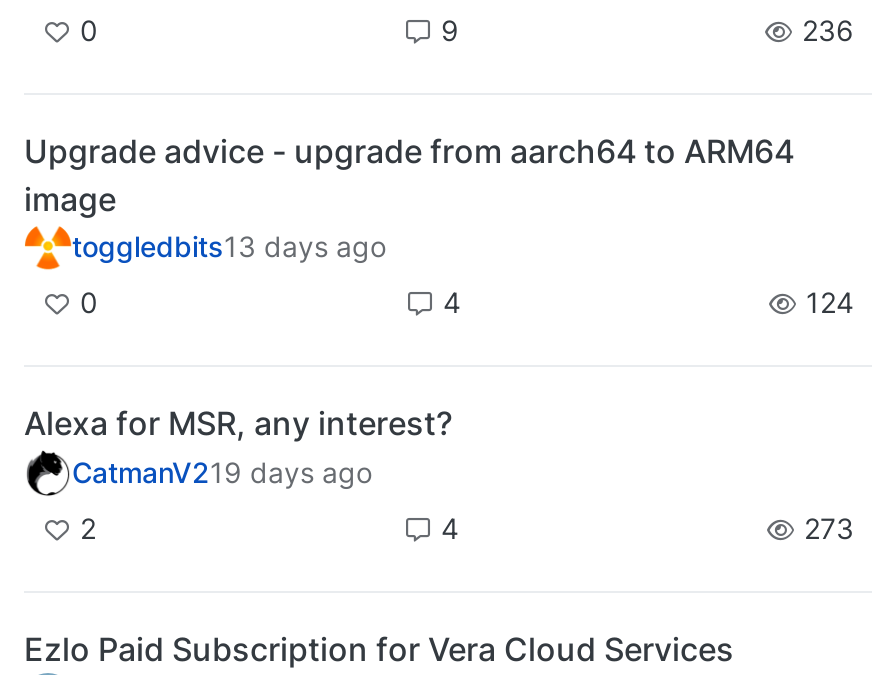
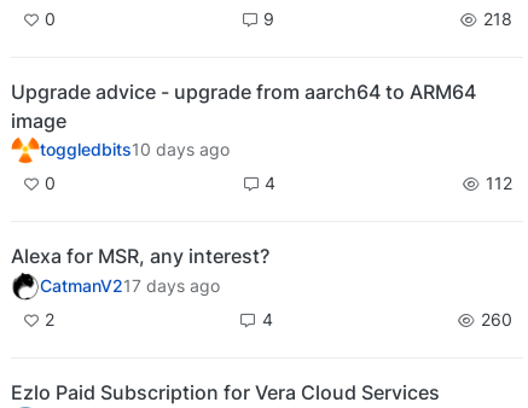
- 236
+ 218

- toggledbits13 days ago
+ toggledbits10 days ago

- 124
+ 112

- CatmanV219 days ago
+ CatmanV217 days ago

- 273
+ 260
